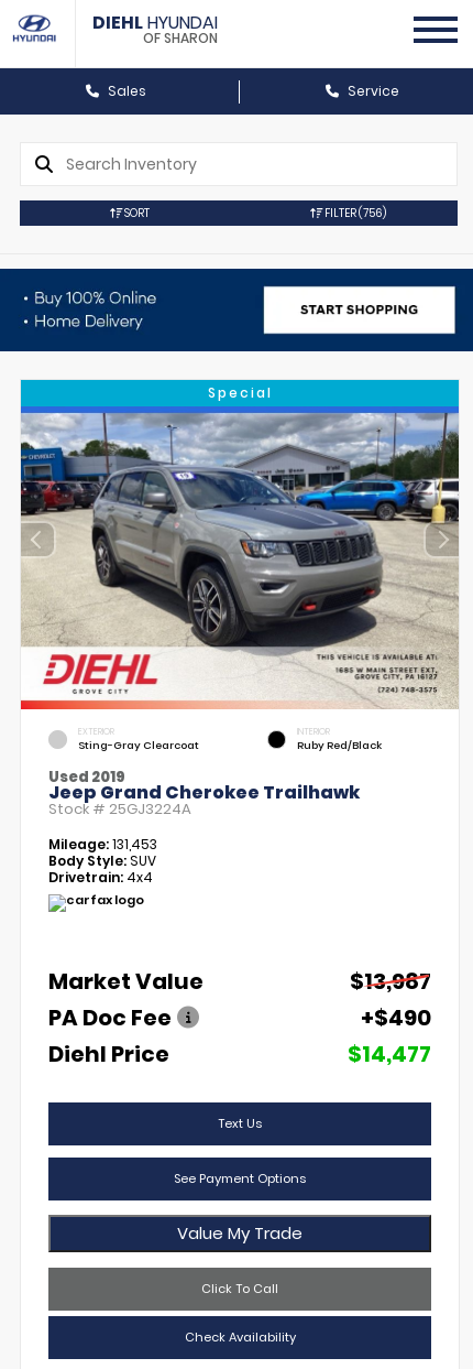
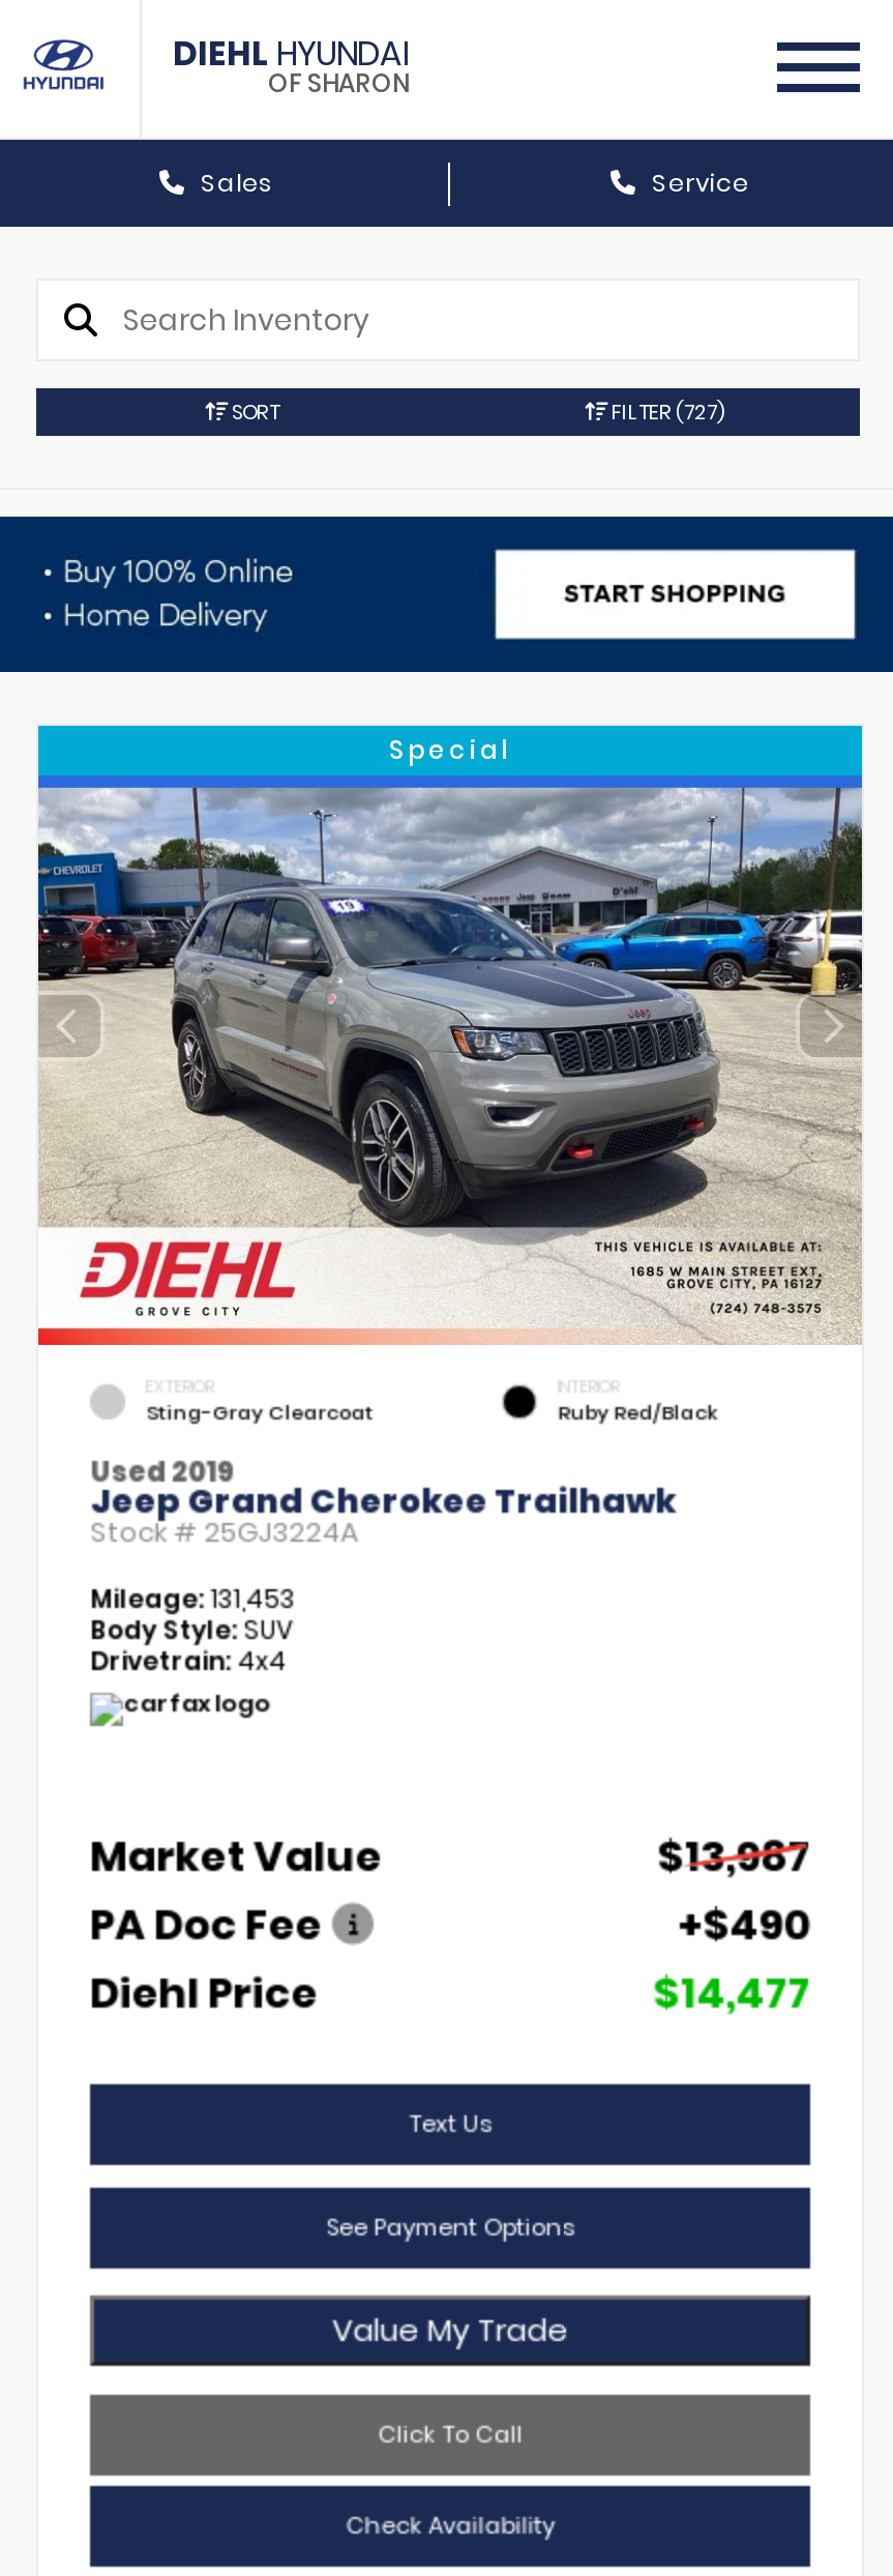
- FILTER (756)
+ FILTER (727)
